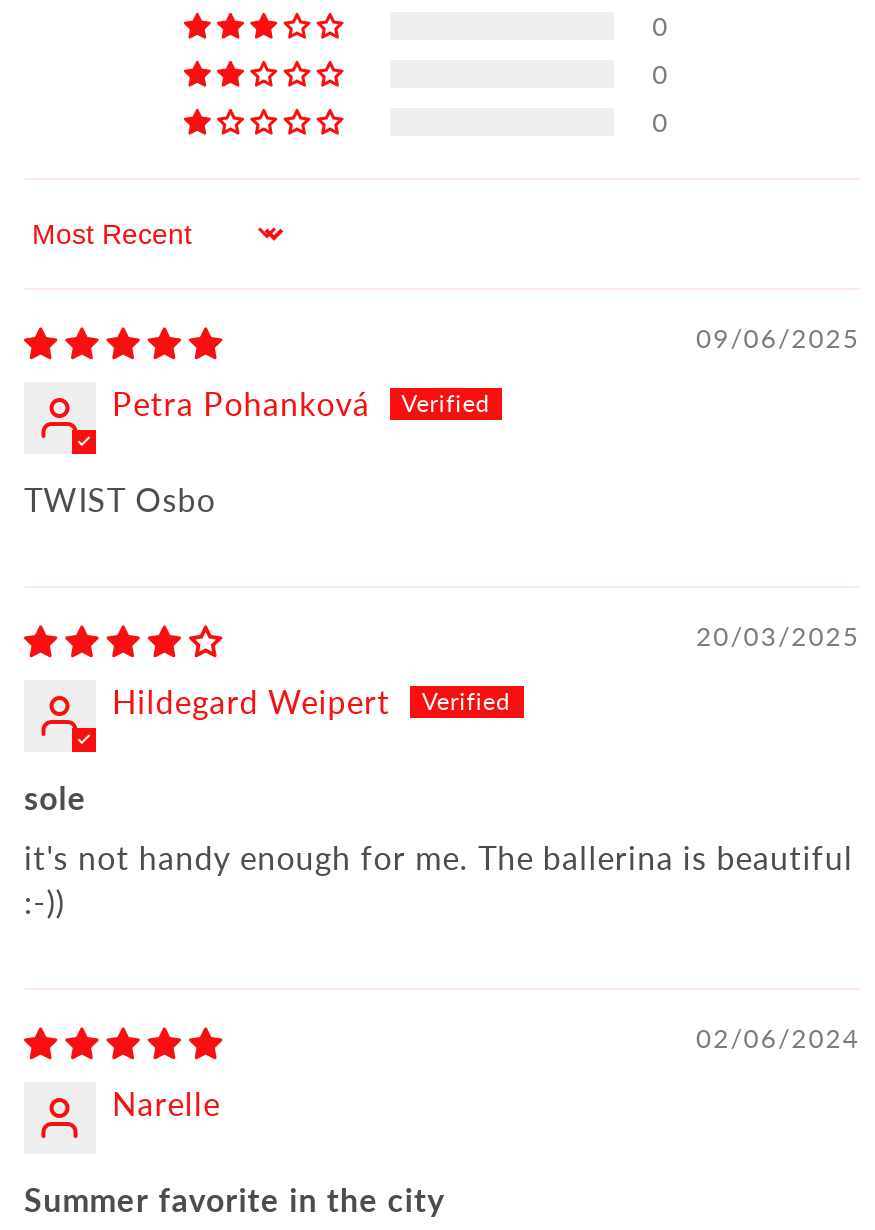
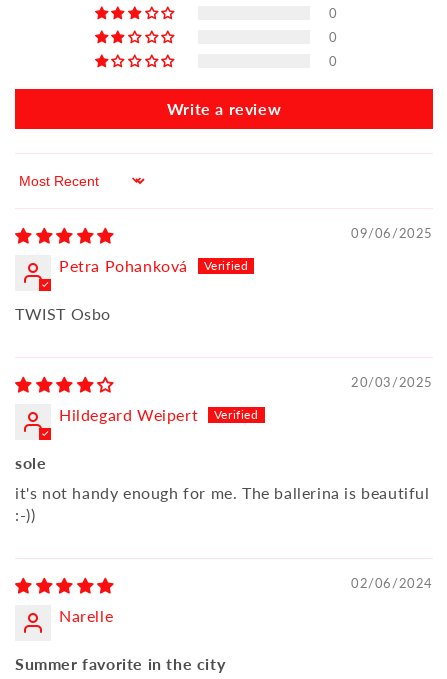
+ Write a review
